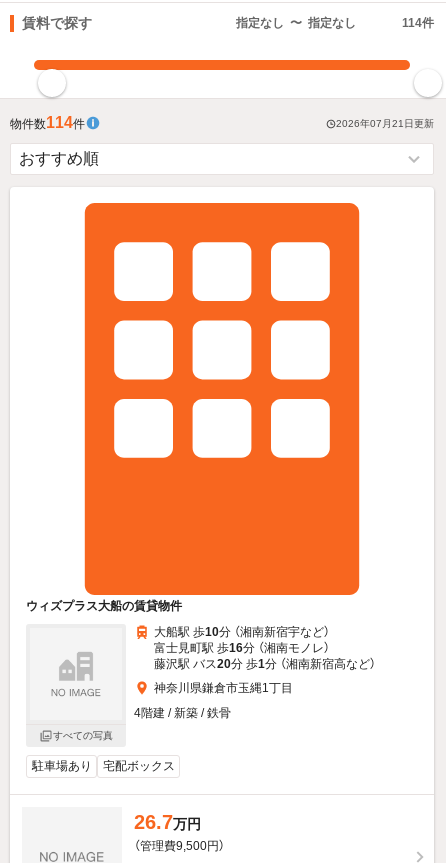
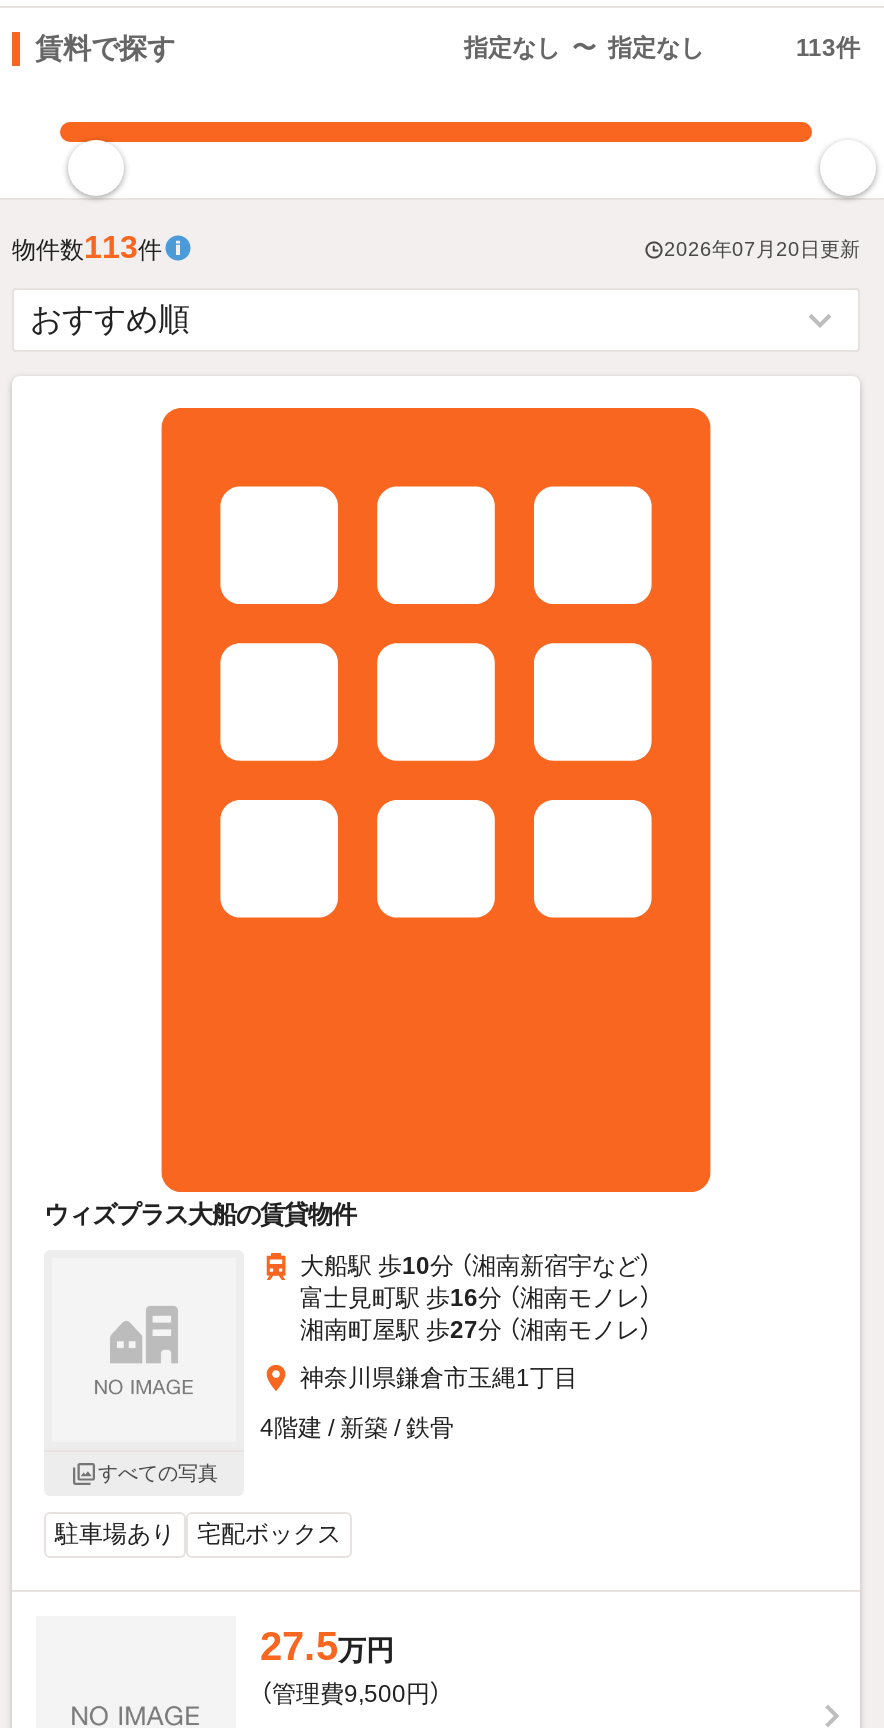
- 114件
+ 113件

- 物件数114件
+ 物件数113件

- 2026年07月21日更新
+ 2026年07月20日更新

- 藤沢駅 バス20分 歩1分 （湘南新宿高など）
+ 湘南町屋駅 歩27分 （湘南モノレ）

- 26.7万円
+ 27.5万円
